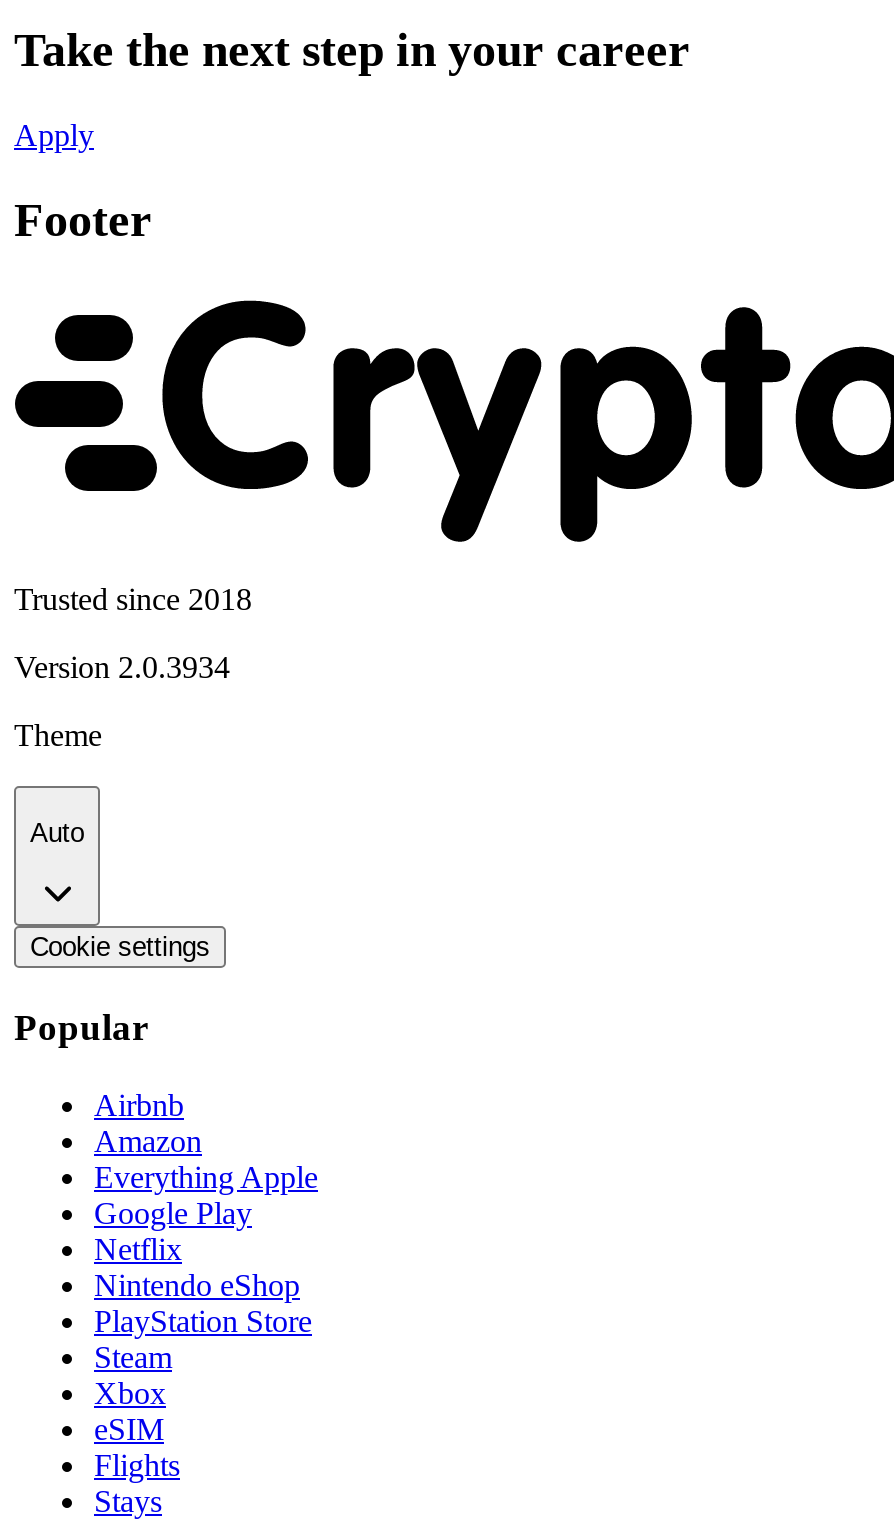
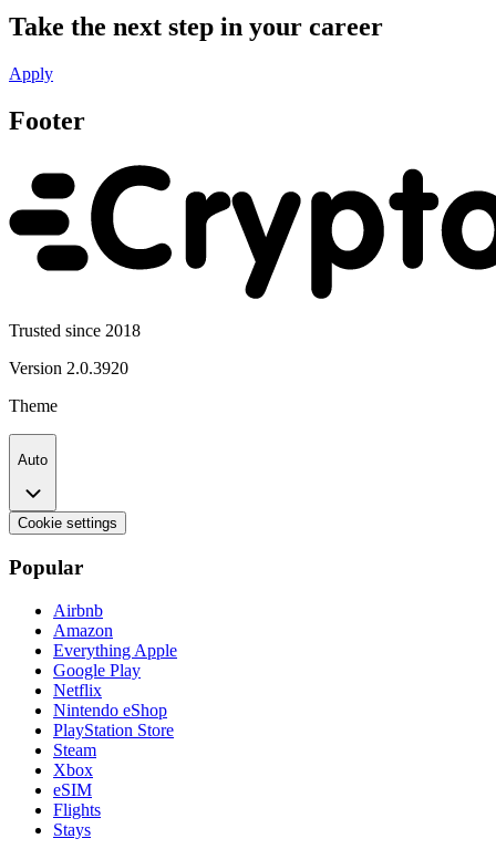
- Version 2.0.3934
+ Version 2.0.3920
